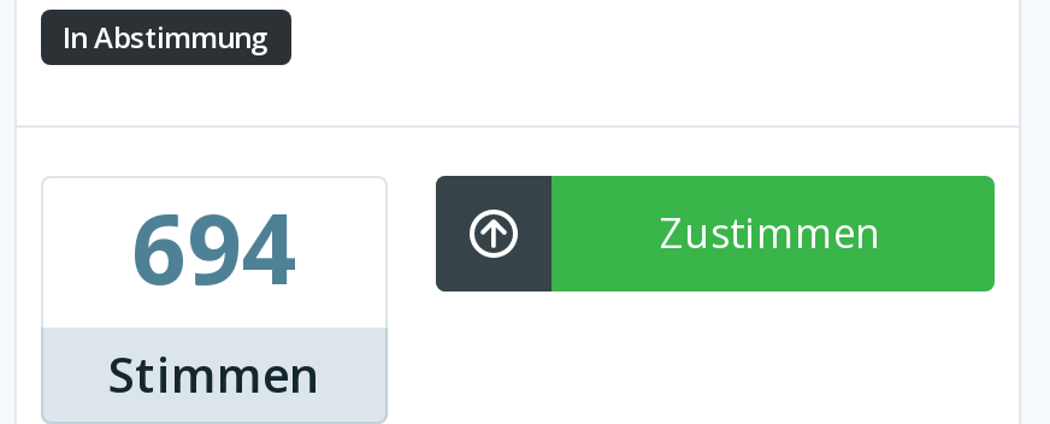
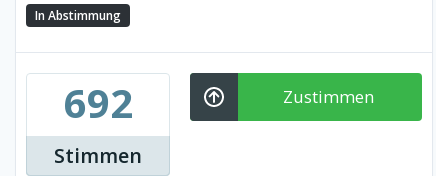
- 694
+ 692
